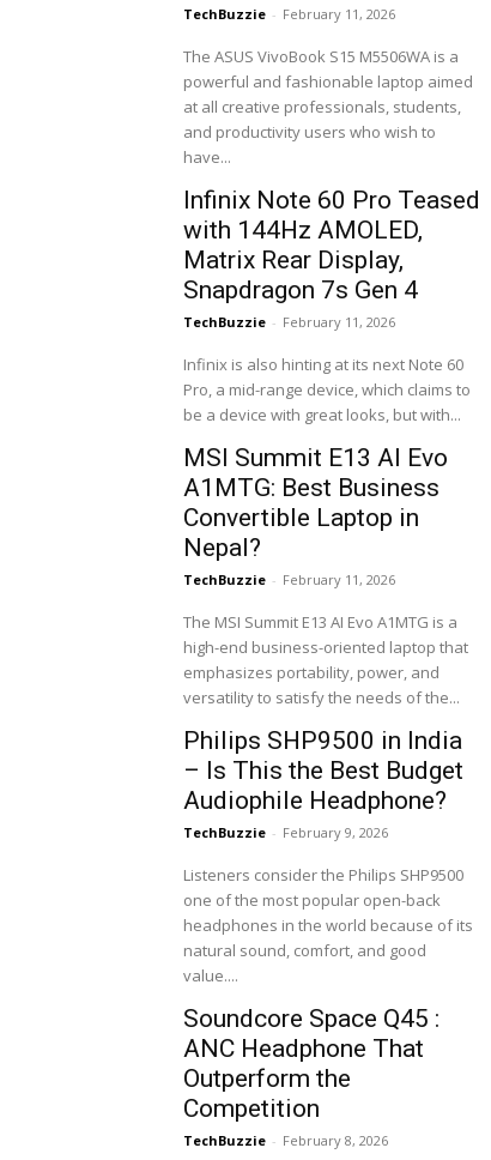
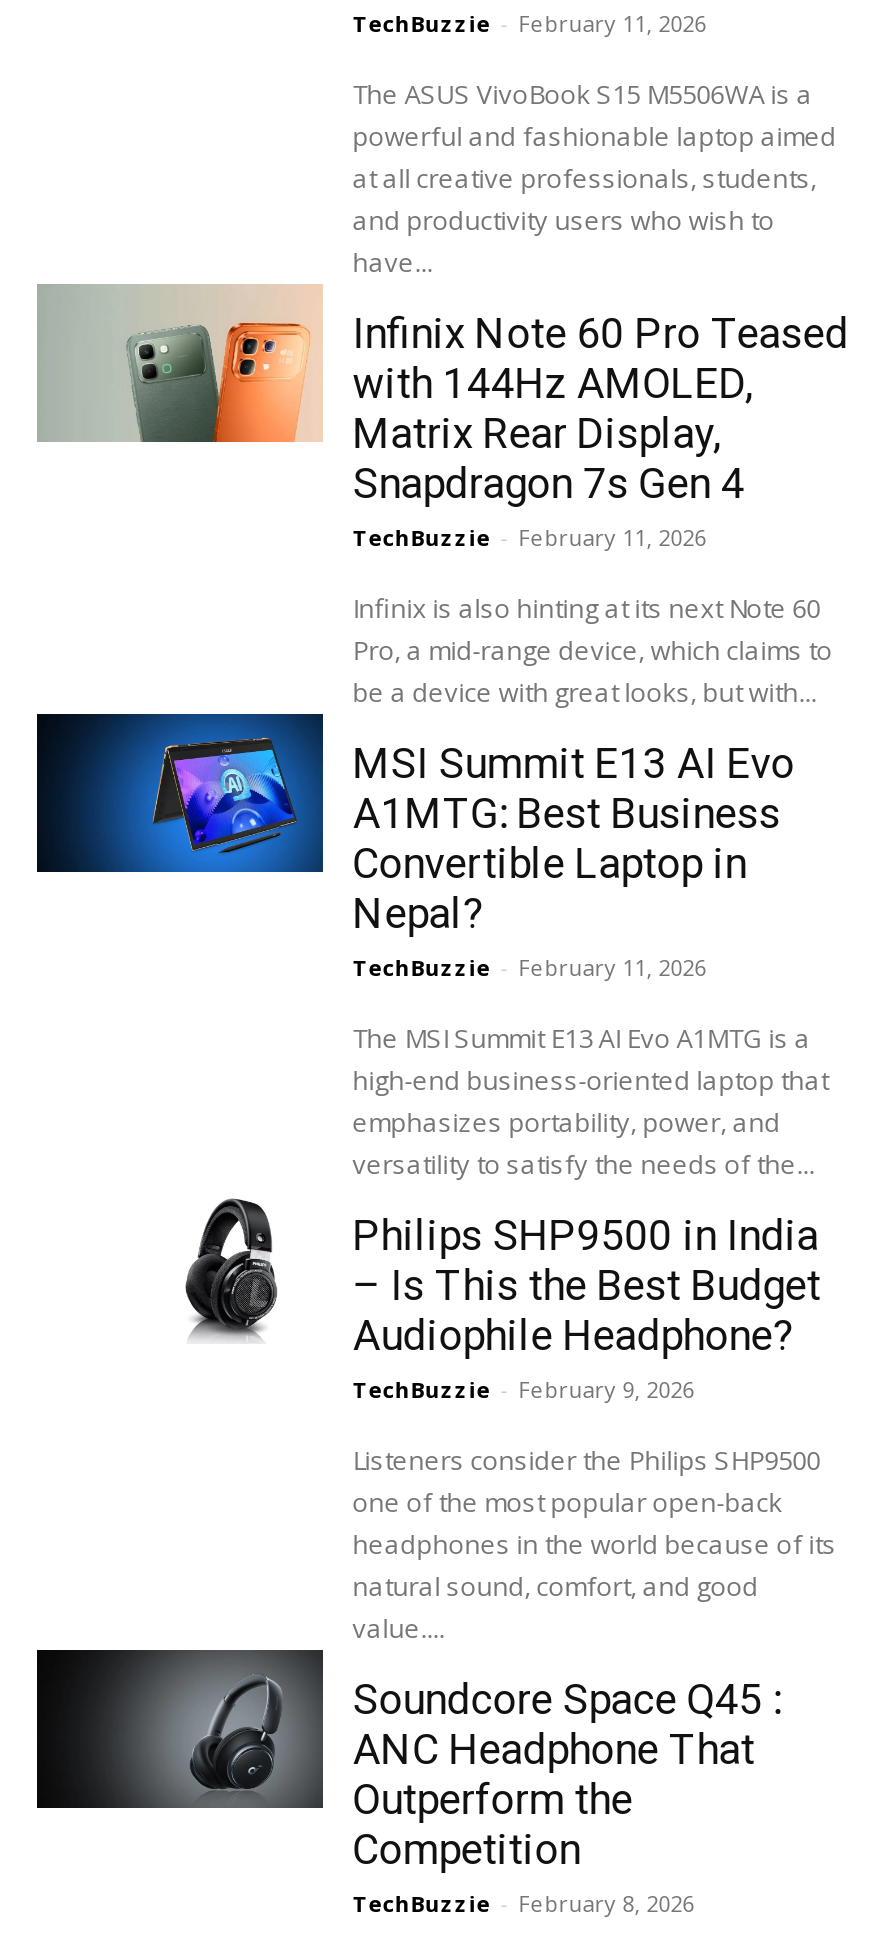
+ [image]

+ [image]

+ [image]

+ [image]
